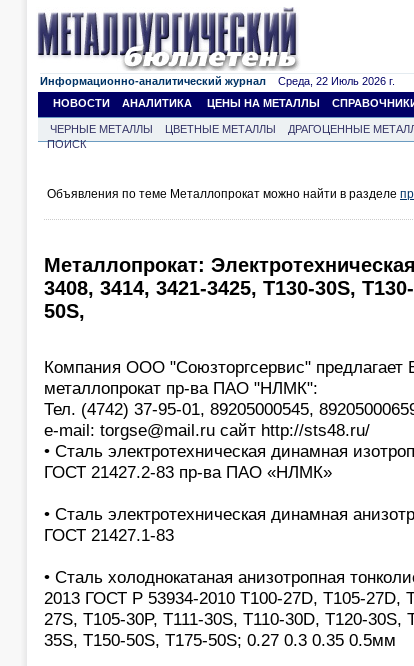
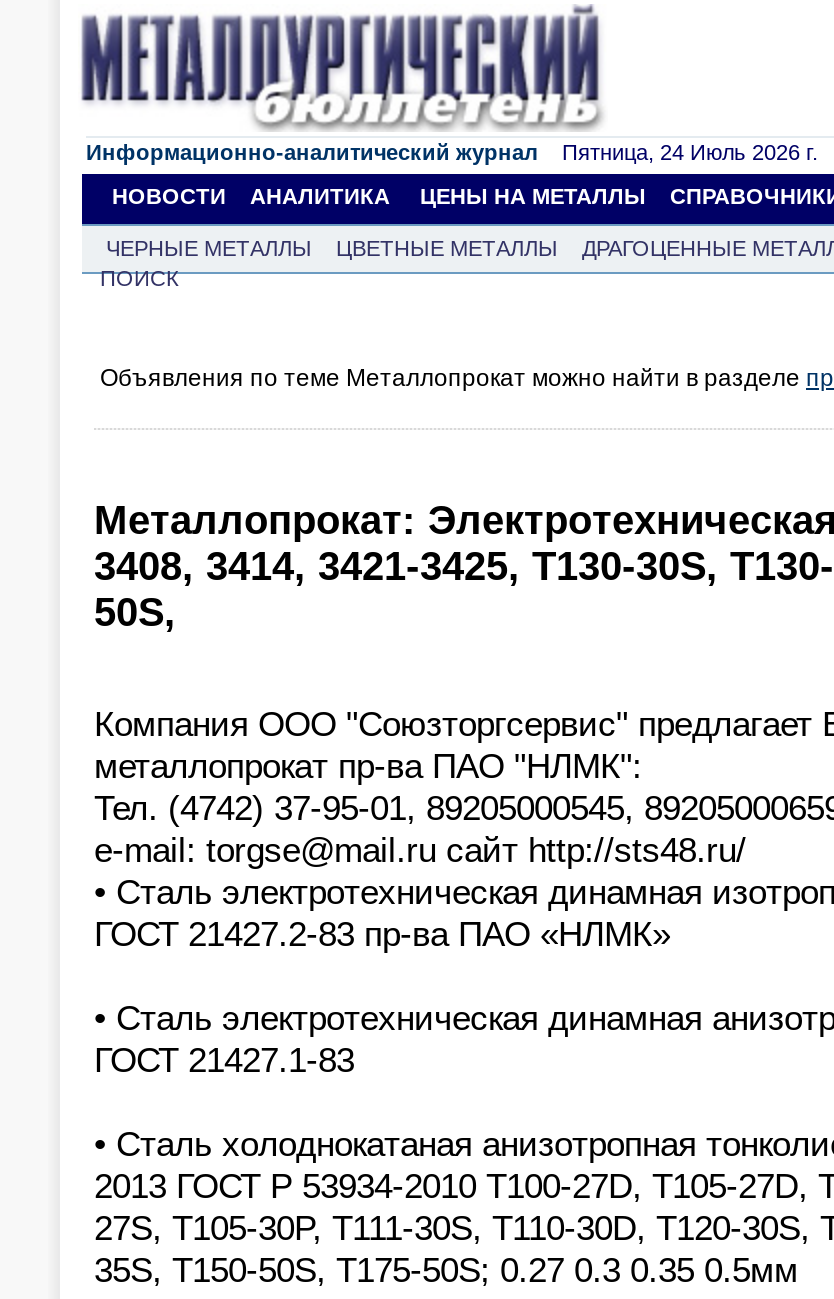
- Информационно-аналитический журнал Среда, 22 Июль 2026 г.
+ Информационно-аналитический журнал Пятница, 24 Июль 2026 г.
